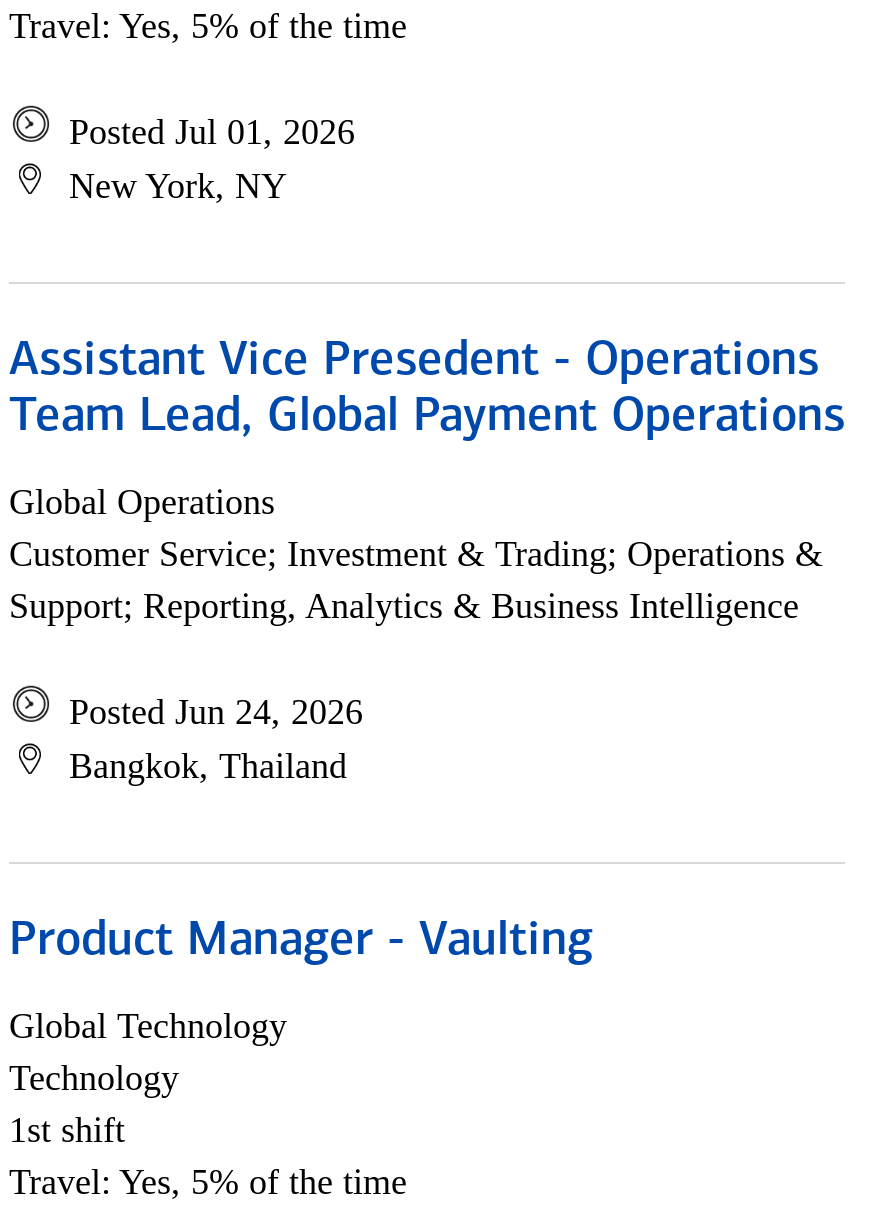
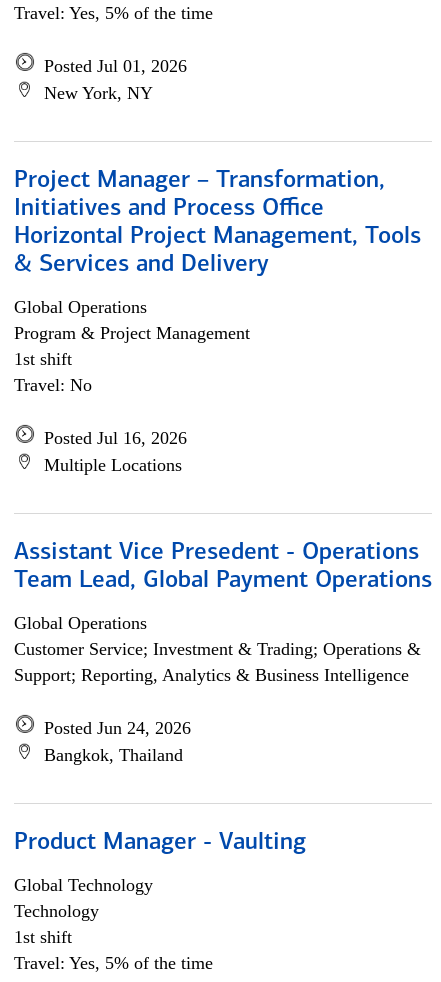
+ Project Manager – Transformation,
+ Initiatives and Process Office
+ Horizontal Project Management, Tools
+ & Services and Delivery
+ Global Operations
+ Program & Project Management
+ 1st shift
+ Travel: No
+ Posted Jul 16, 2026
+ Multiple Locations
